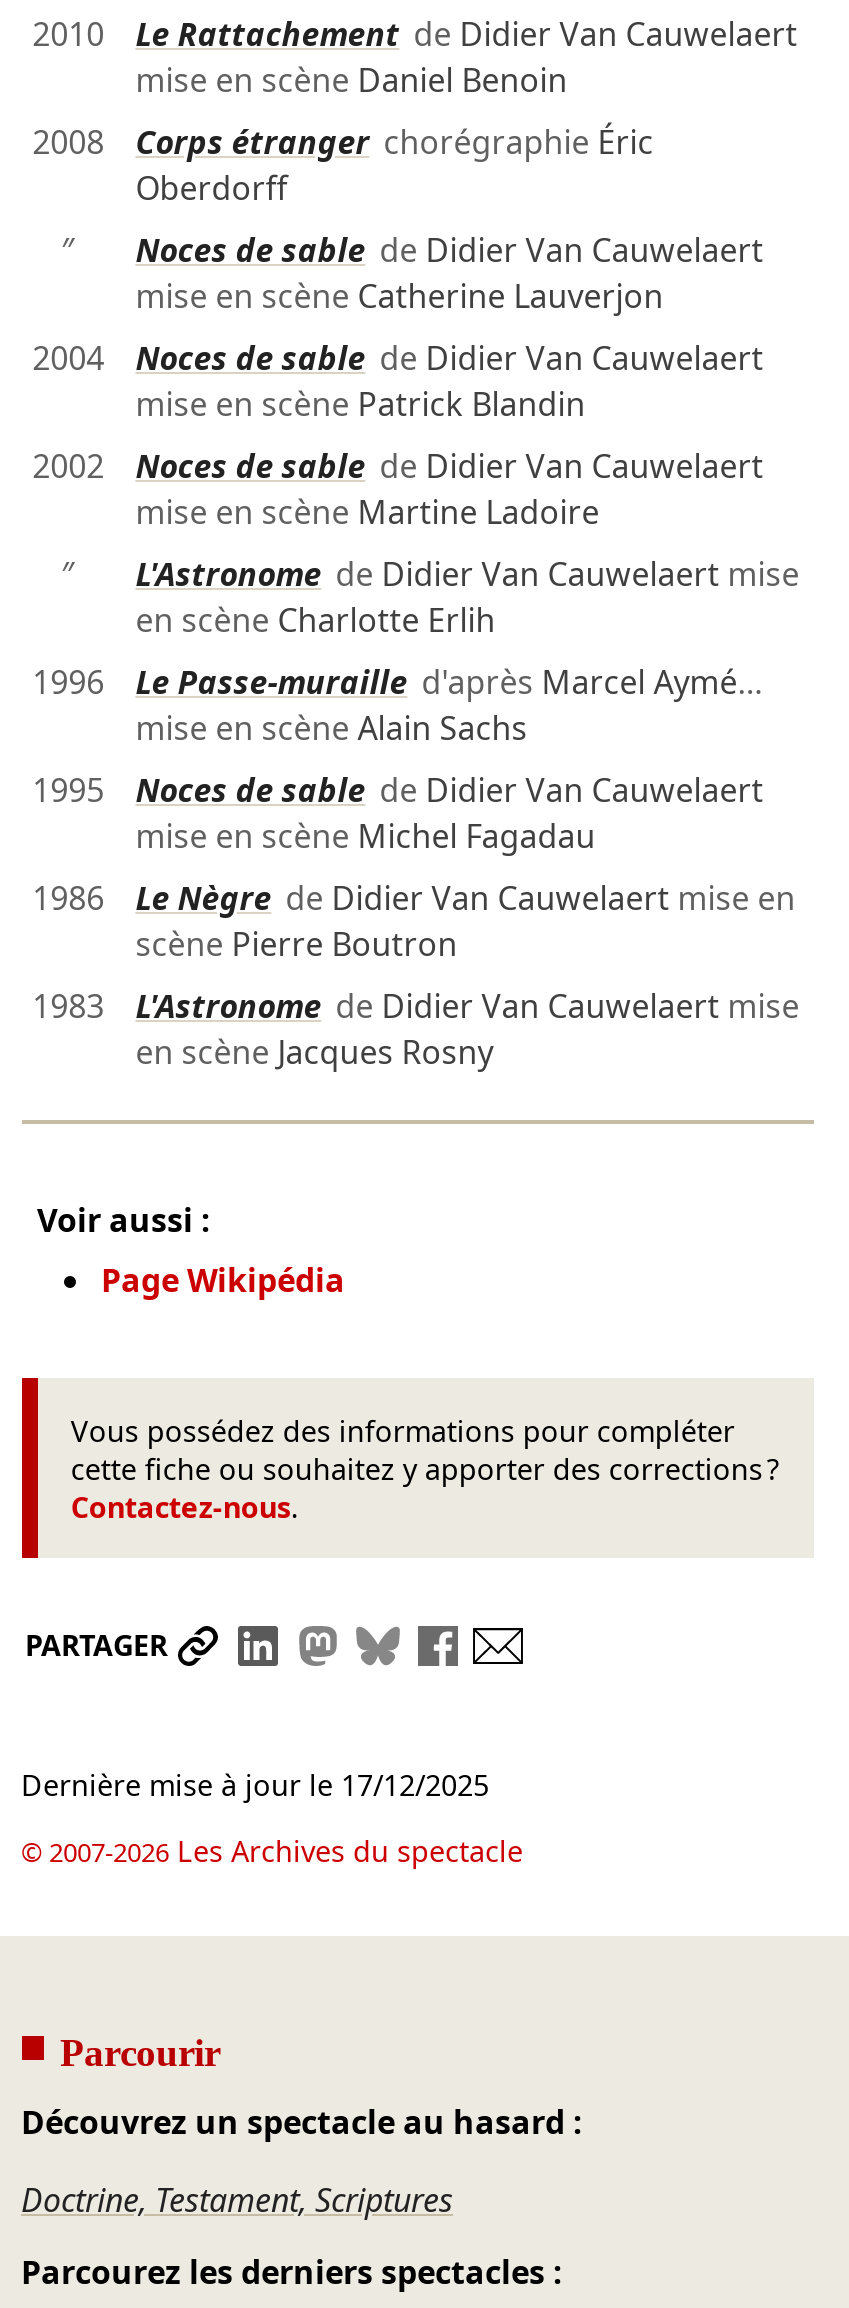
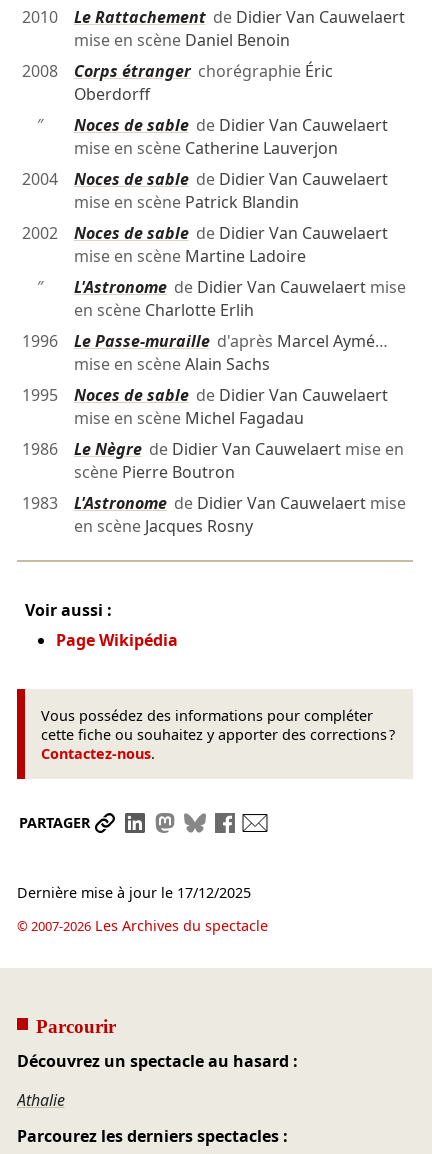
- Doctrine, Testament, Scriptures
+ Athalie
